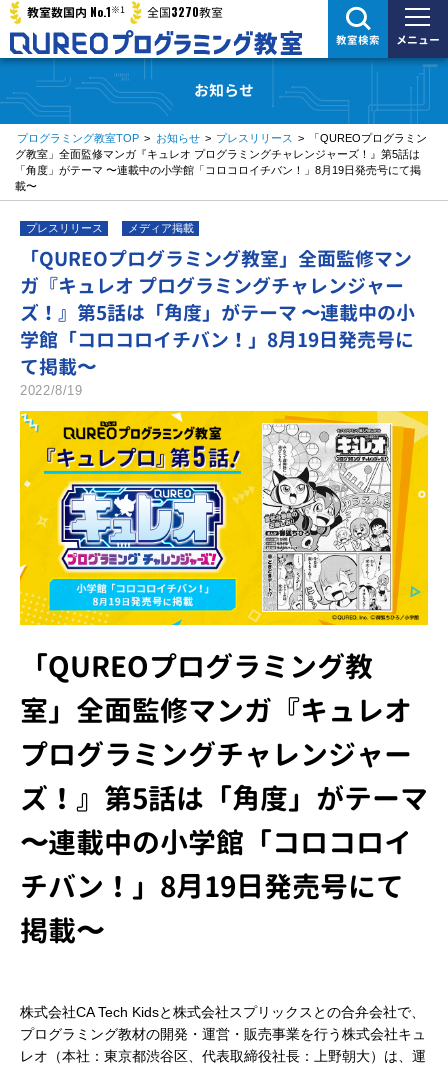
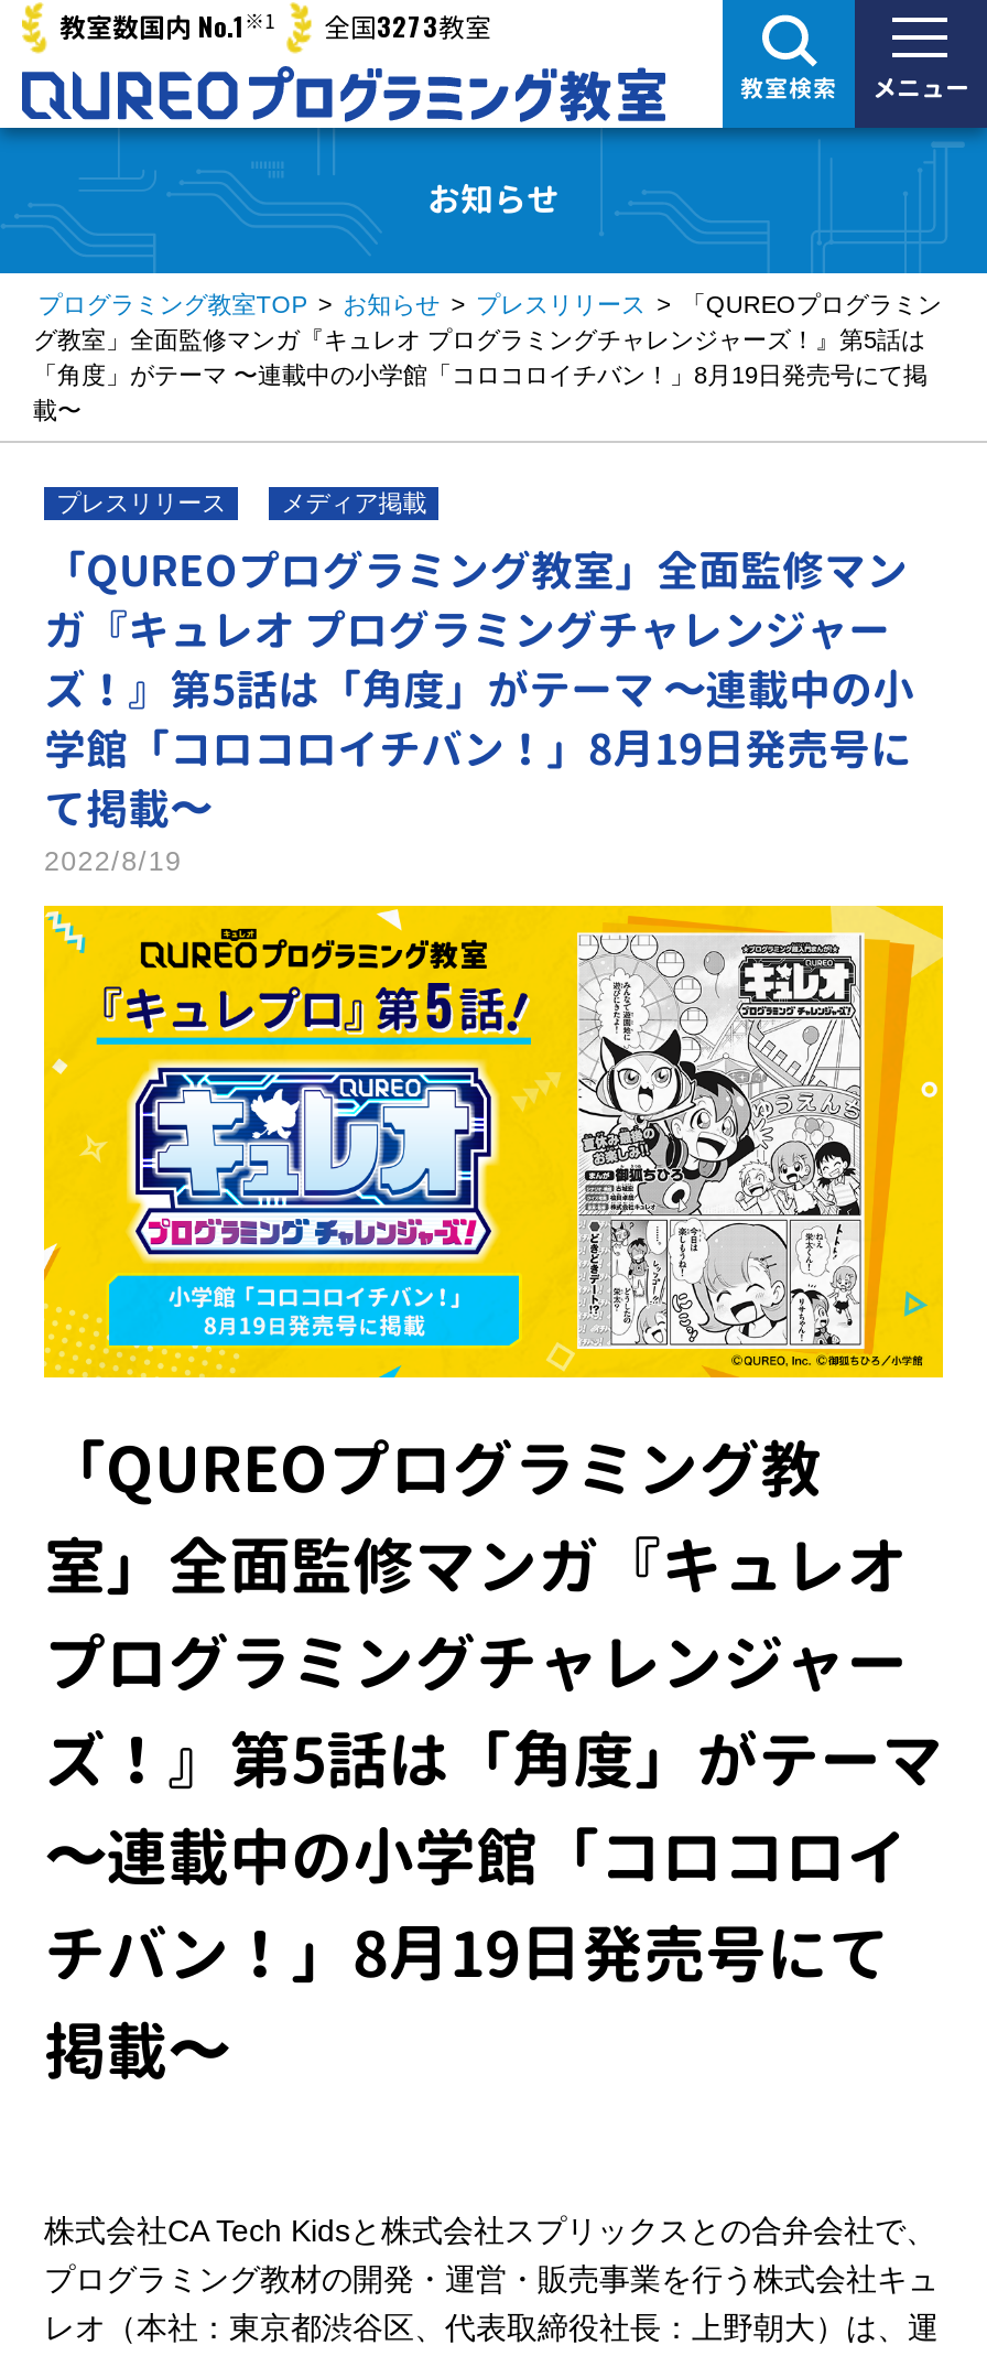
- 教室数国内 No.1※1 全国3270教室
+ 教室数国内 No.1※1 全国3273教室
